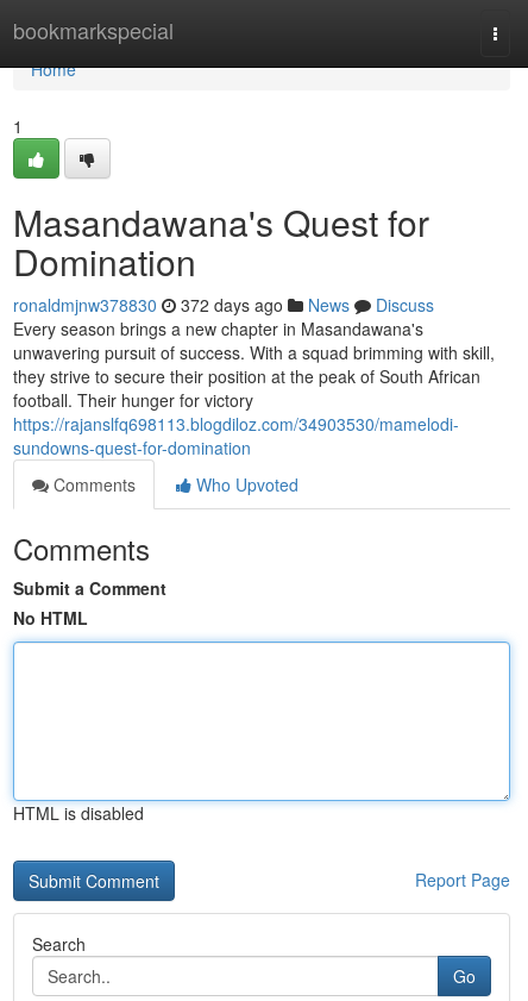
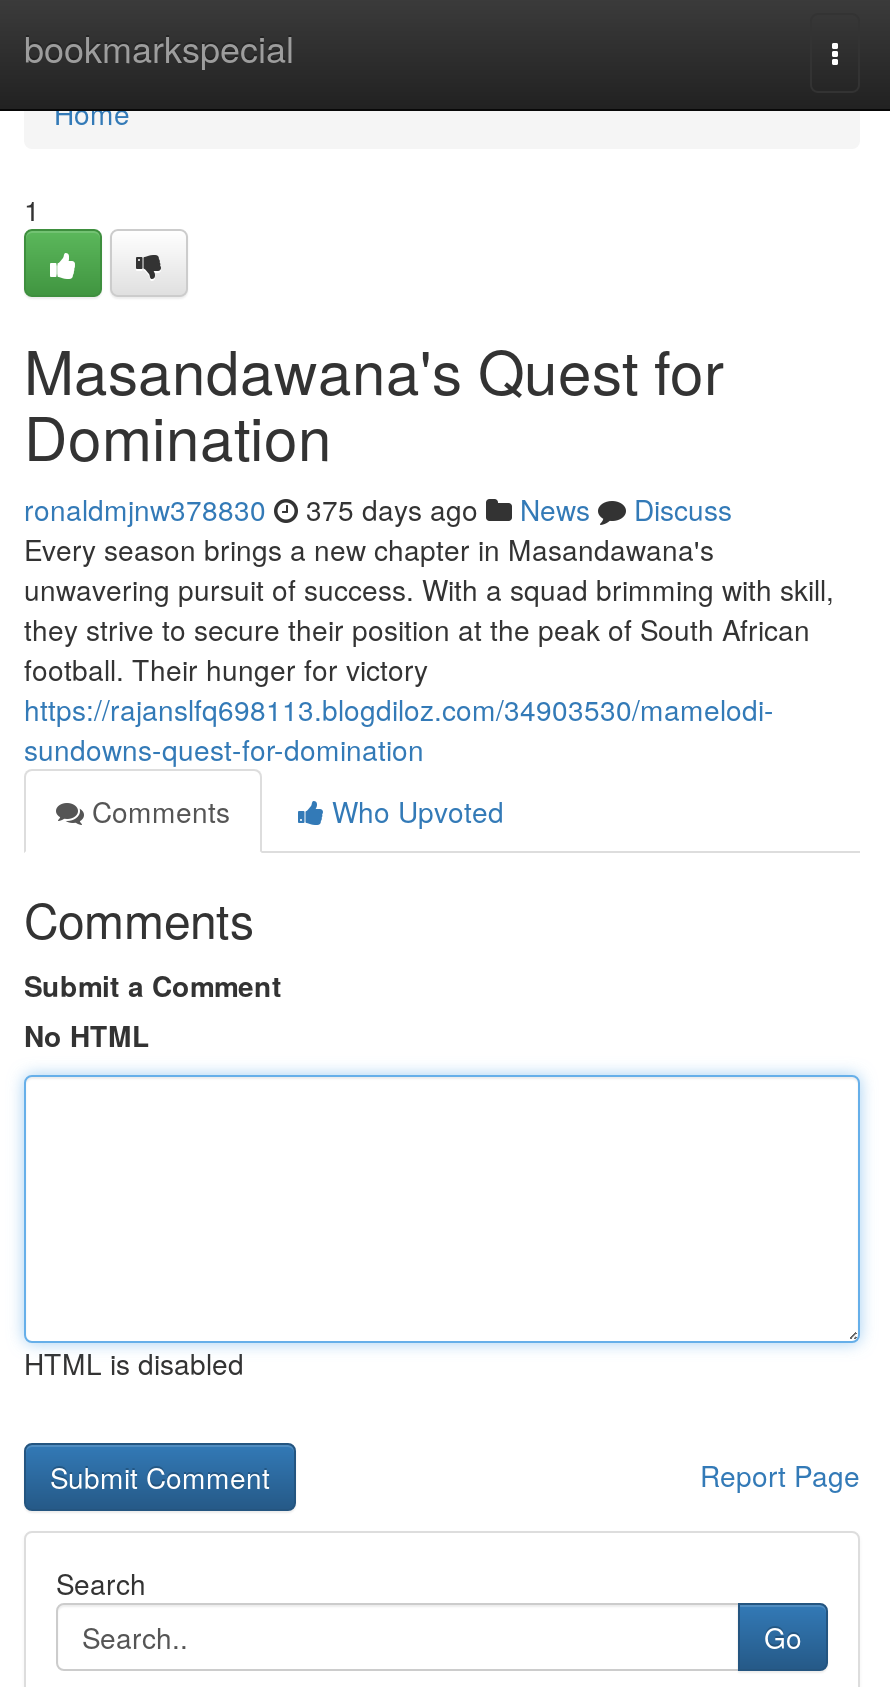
- ronaldmjnw378830 372 days ago News Discuss
+ ronaldmjnw378830 375 days ago News Discuss
